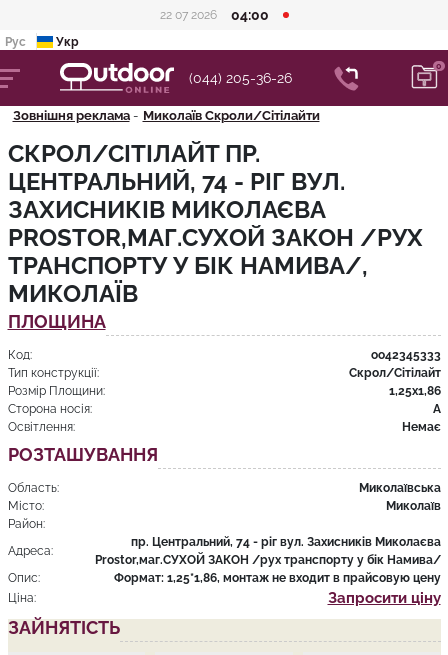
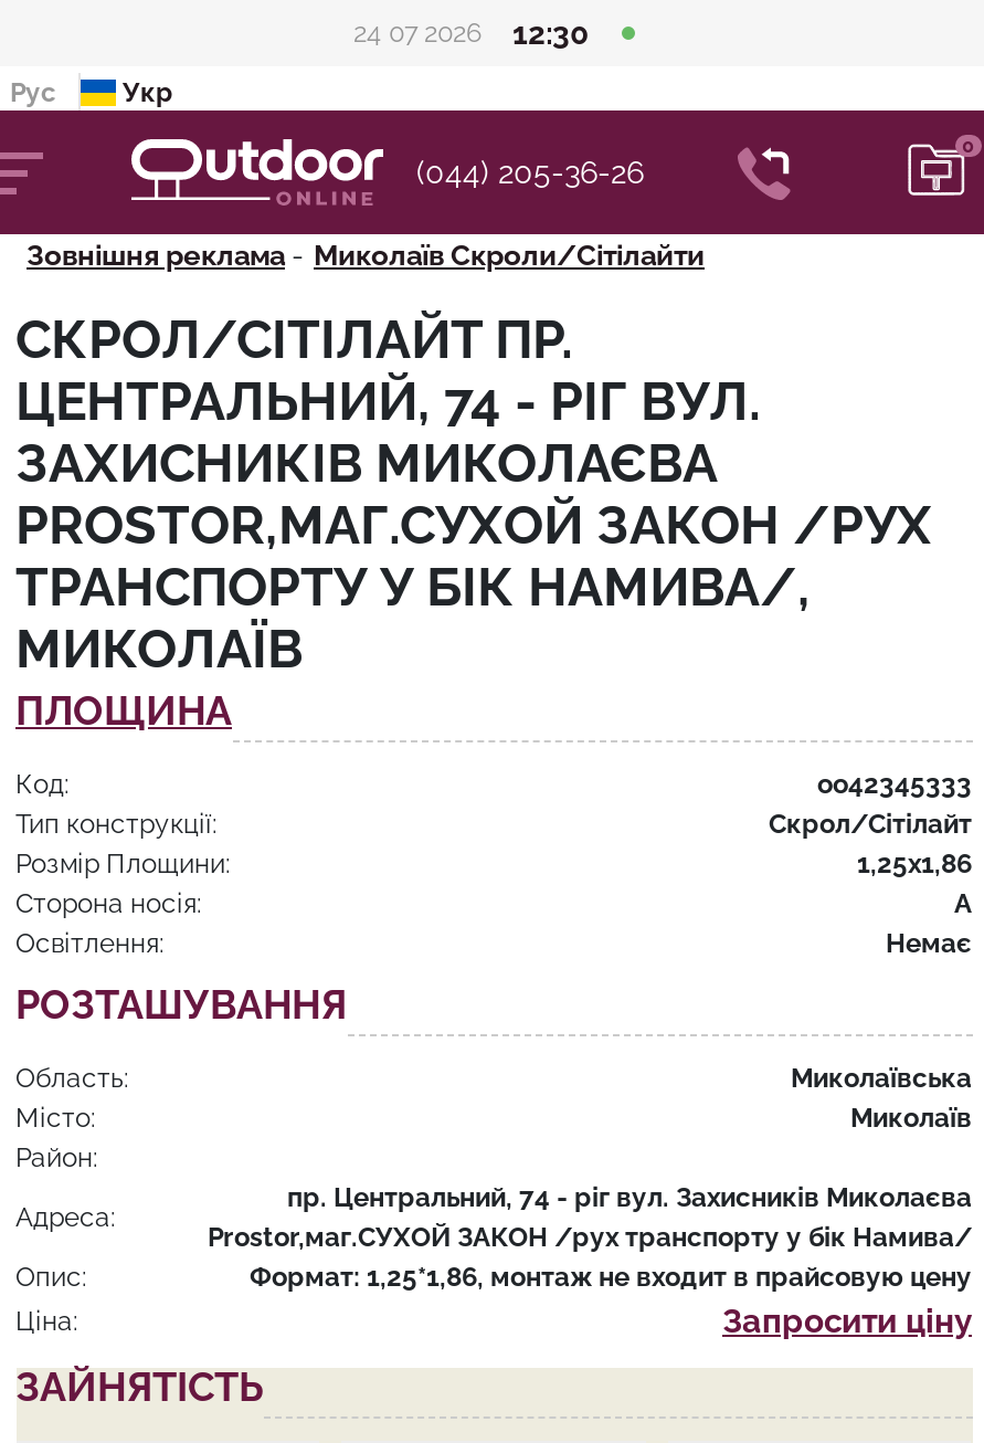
- 22 07 2026
+ 24 07 2026

- 04:00
+ 12:30
